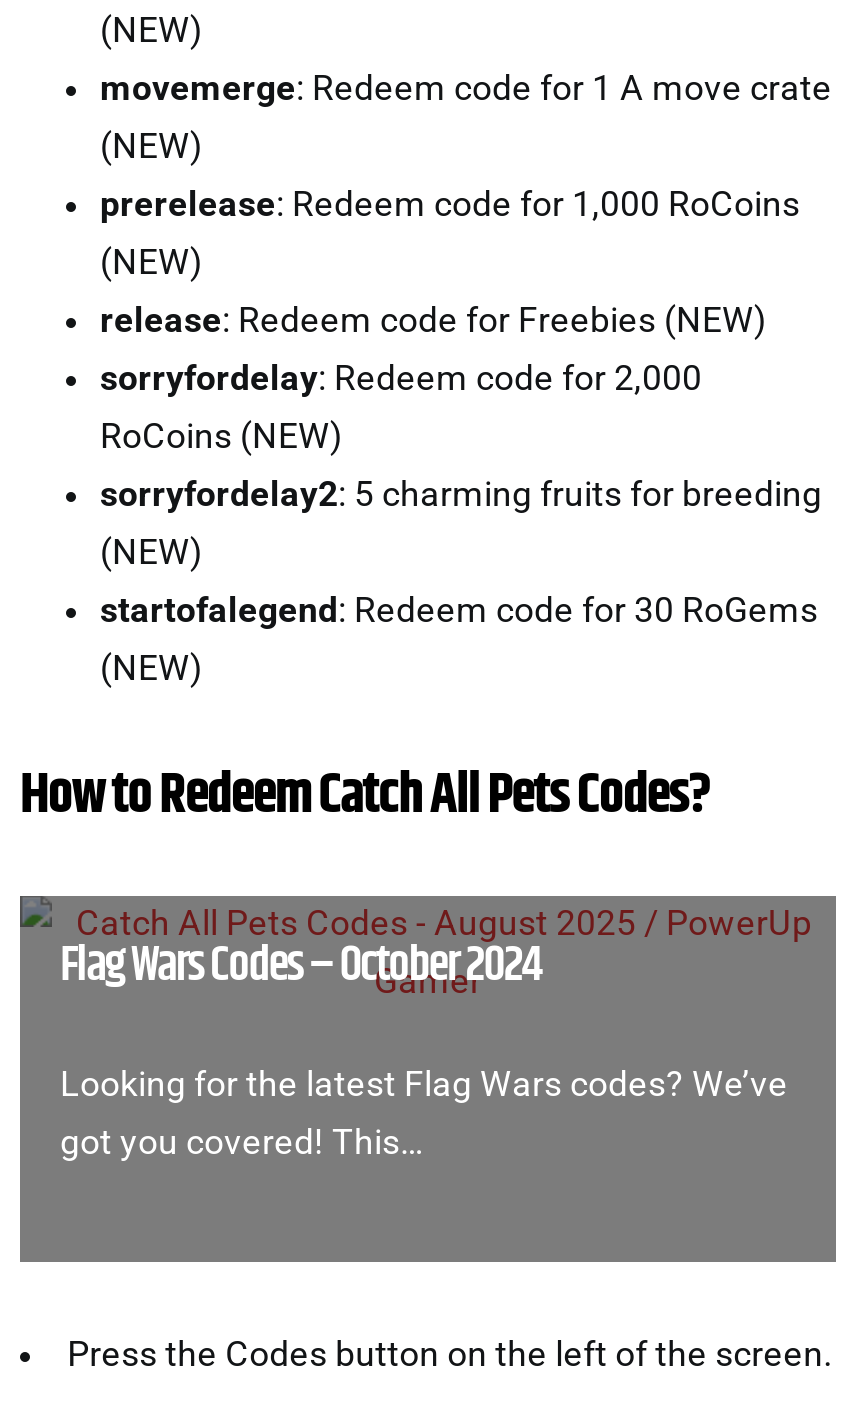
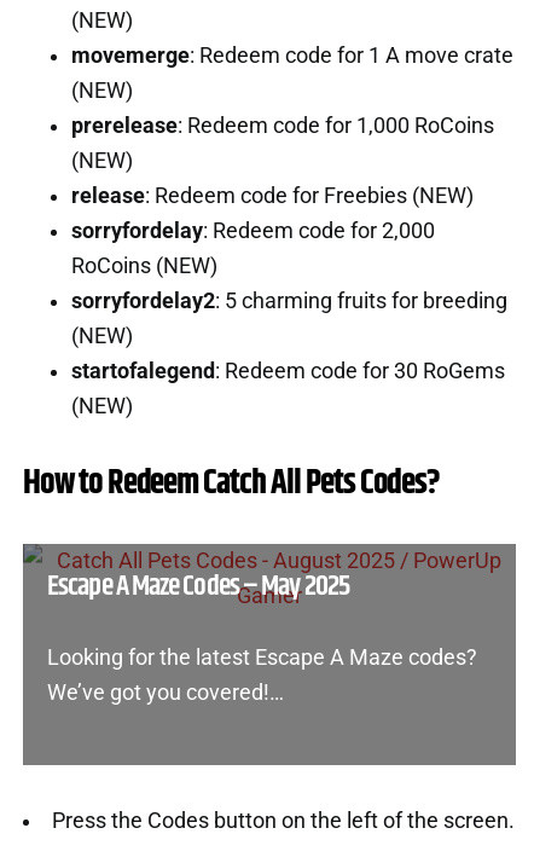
- Flag Wars Codes – October 2024
+ Escape A Maze Codes – May 2025

- Looking for the latest Flag Wars codes? We’ve
- got you covered! This…
+ Looking for the latest Escape A Maze codes?
+ We’ve got you covered!…
